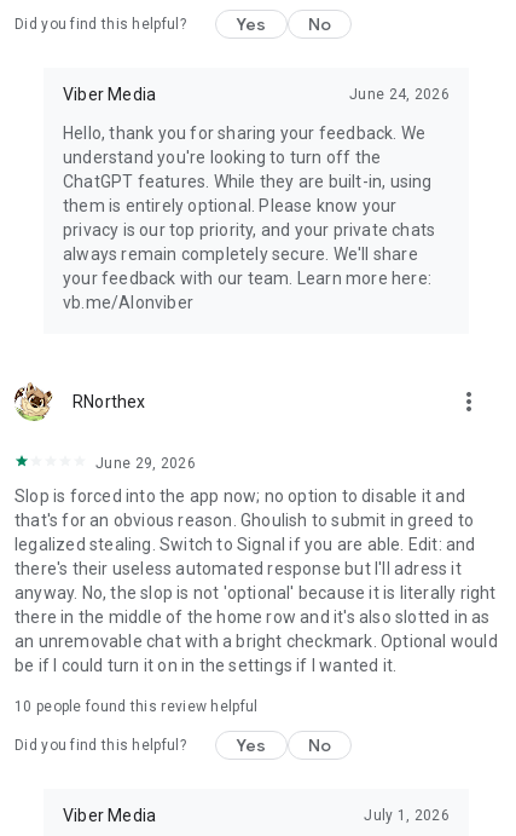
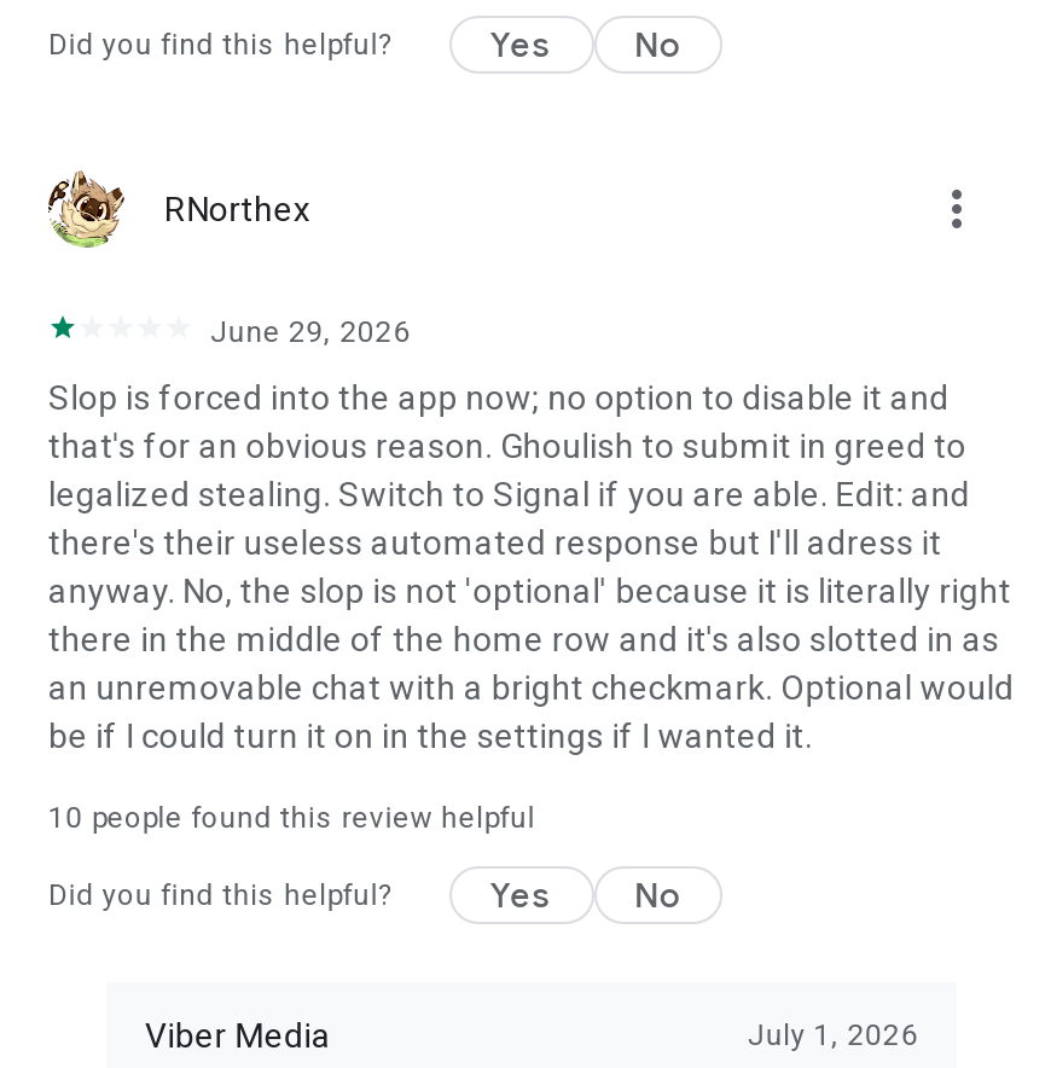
- Viber Media
- June 24, 2026
- Hello, thank you for sharing your feedback. We
- understand you're looking to turn off the
- ChatGPT features. While they are built-in, using
- them is entirely optional. Please know your
- privacy is our top priority, and your private chats
- always remain completely secure. We'll share
- your feedback with our team. Learn more here:
- vb.me/AIonviber
